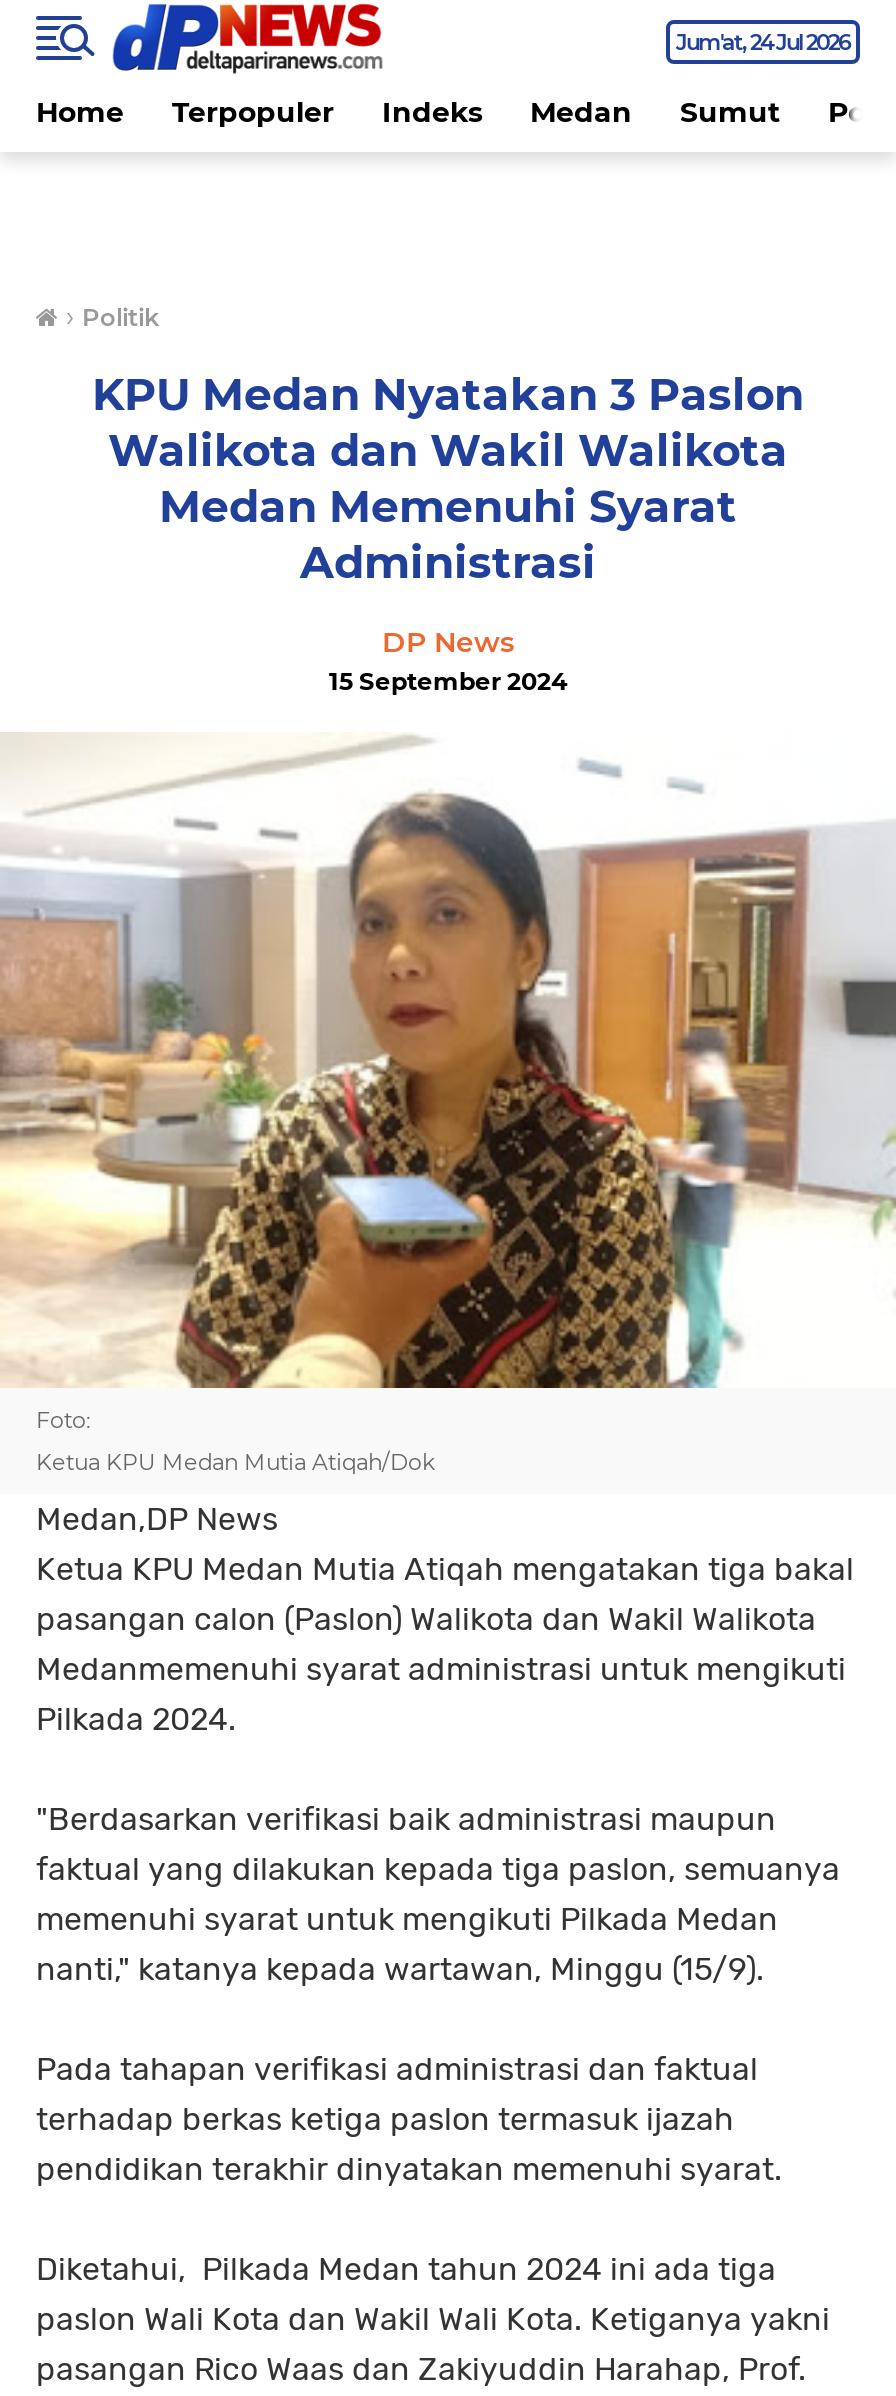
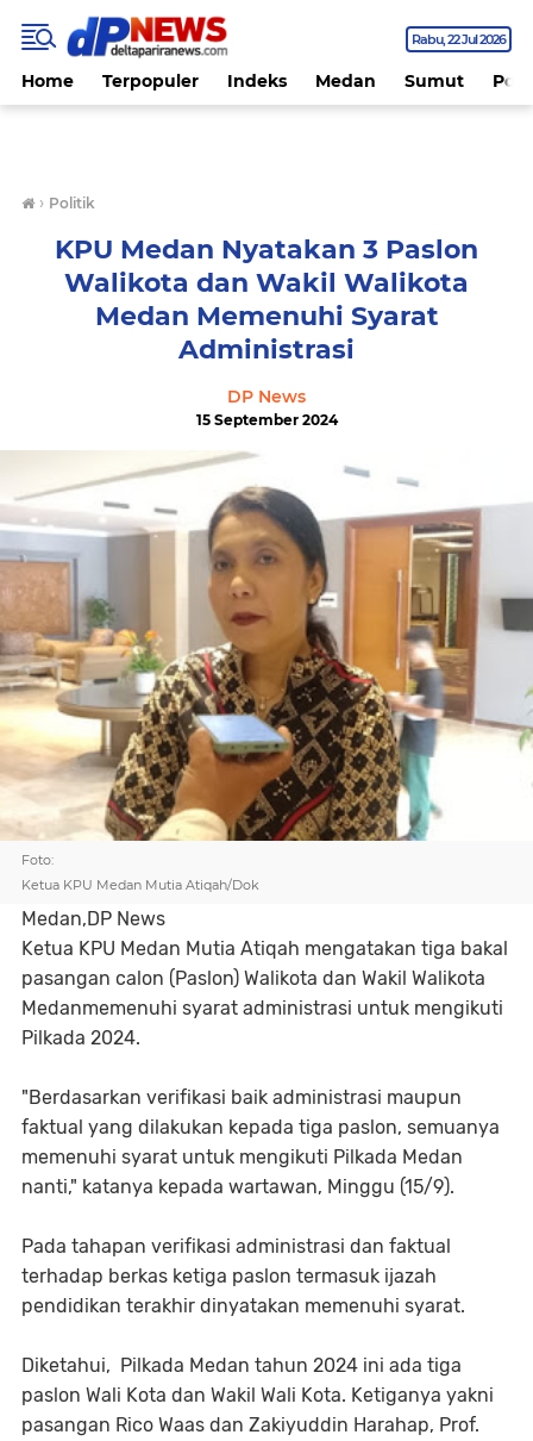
- Jum'at 24 Jul 2026
+ Rabu 22 Jul 2026
